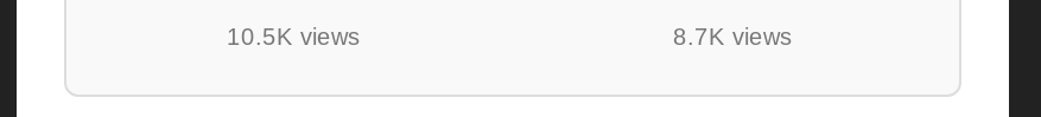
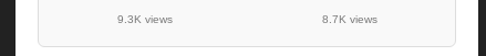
- 10.5K views
+ 9.3K views
